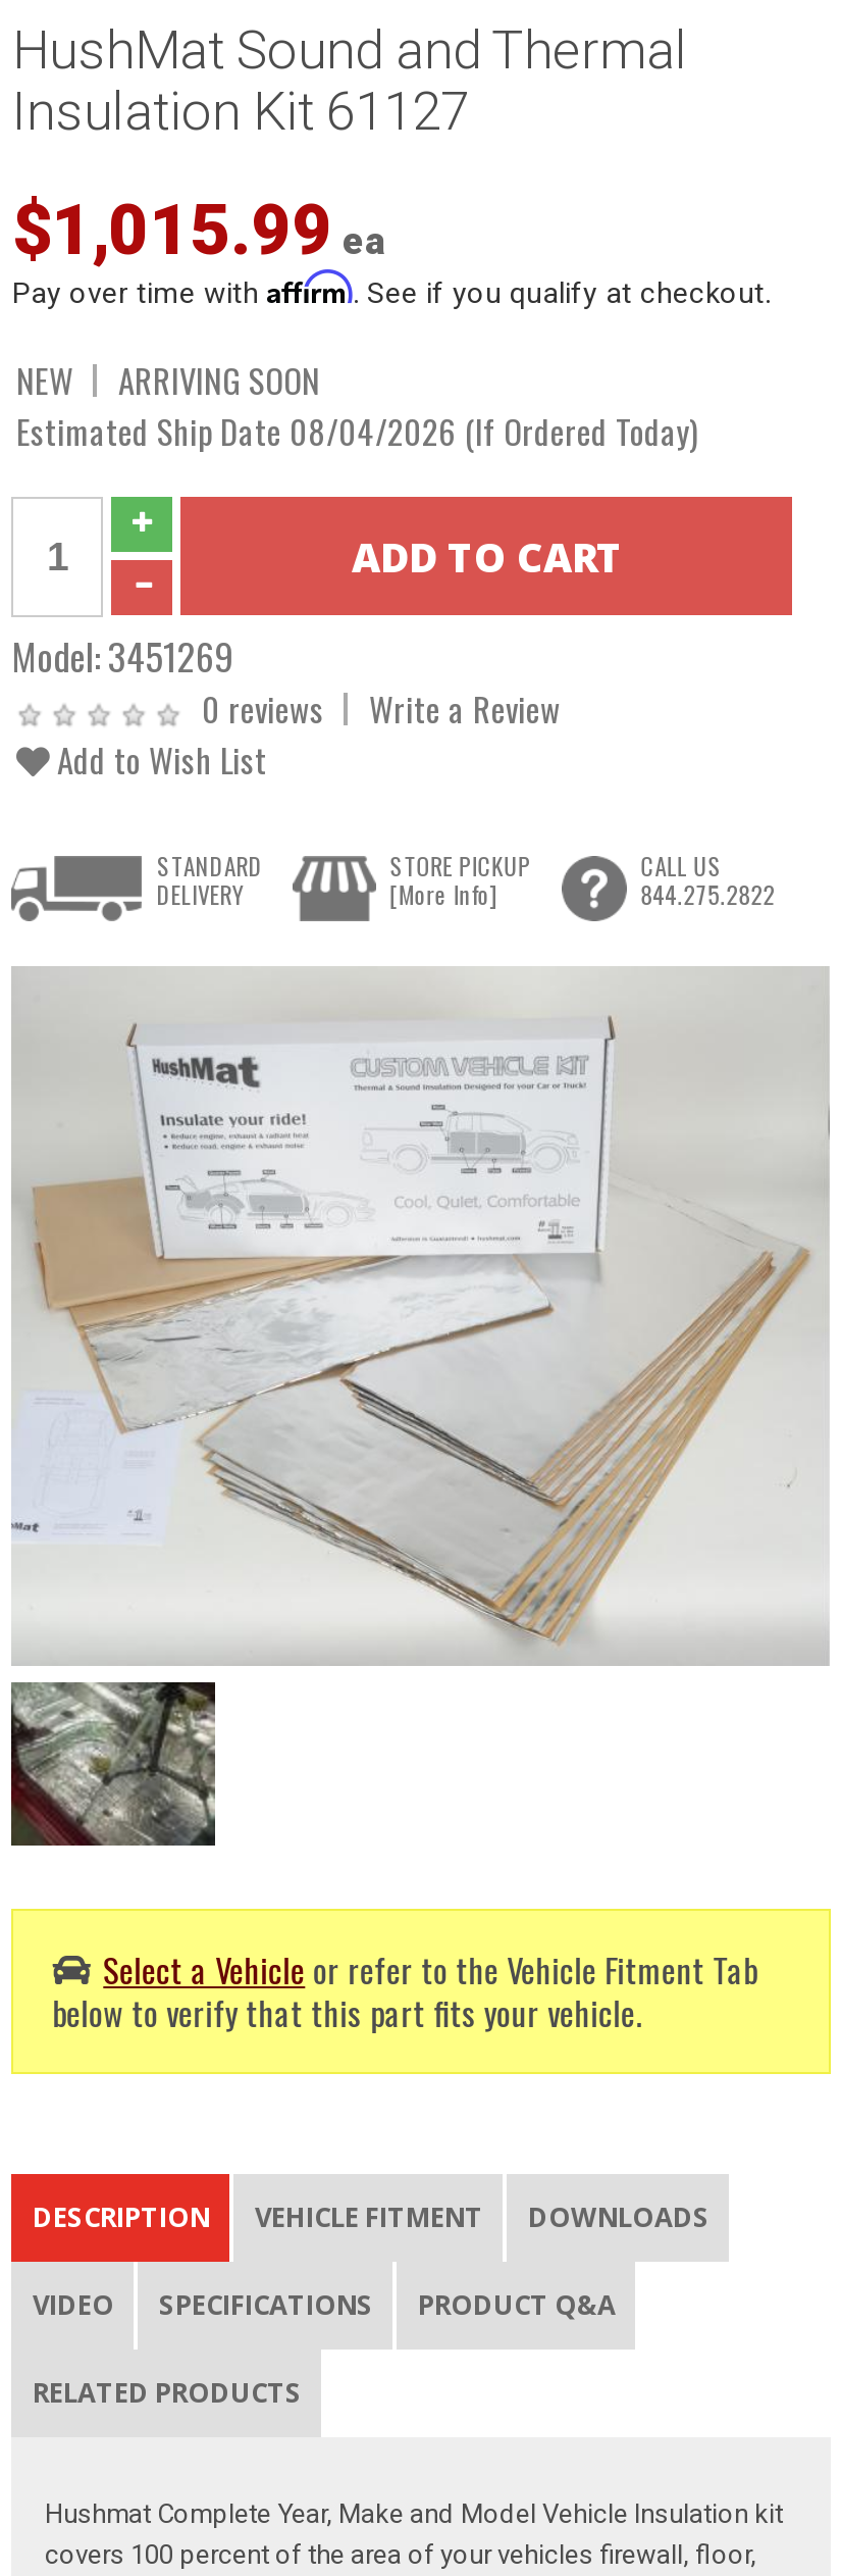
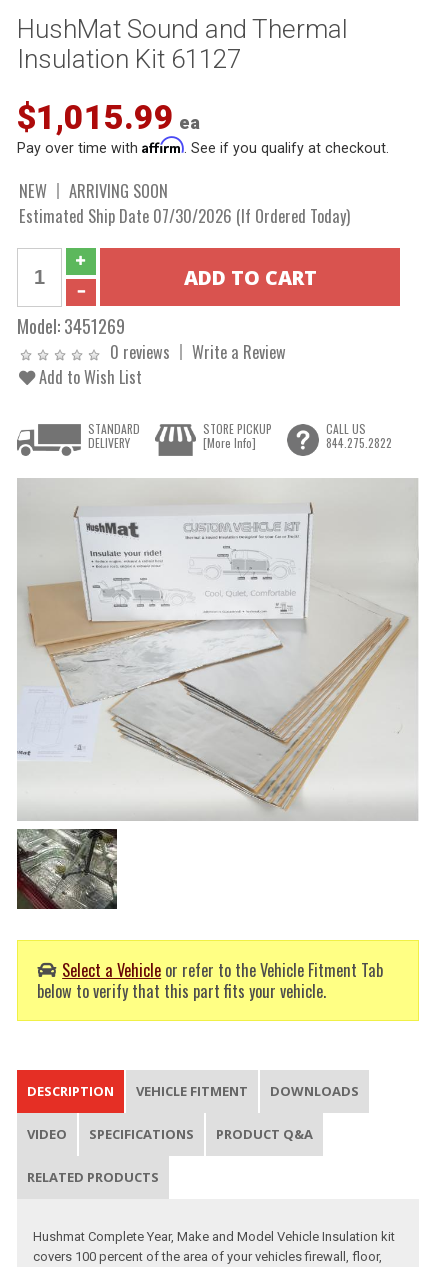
- Estimated Ship Date 08/04/2026 (If Ordered Today)
+ Estimated Ship Date 07/30/2026 (If Ordered Today)
